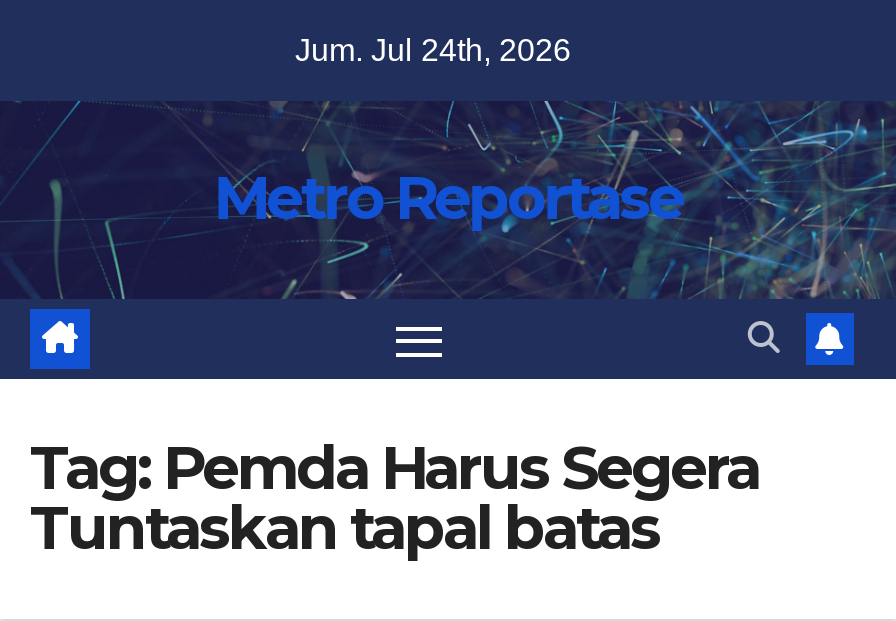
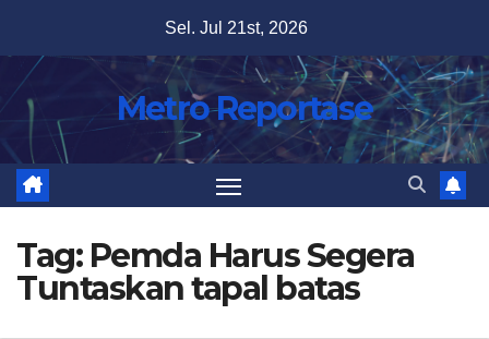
- Jum. Jul 24th, 2026
+ Sel. Jul 21st, 2026
